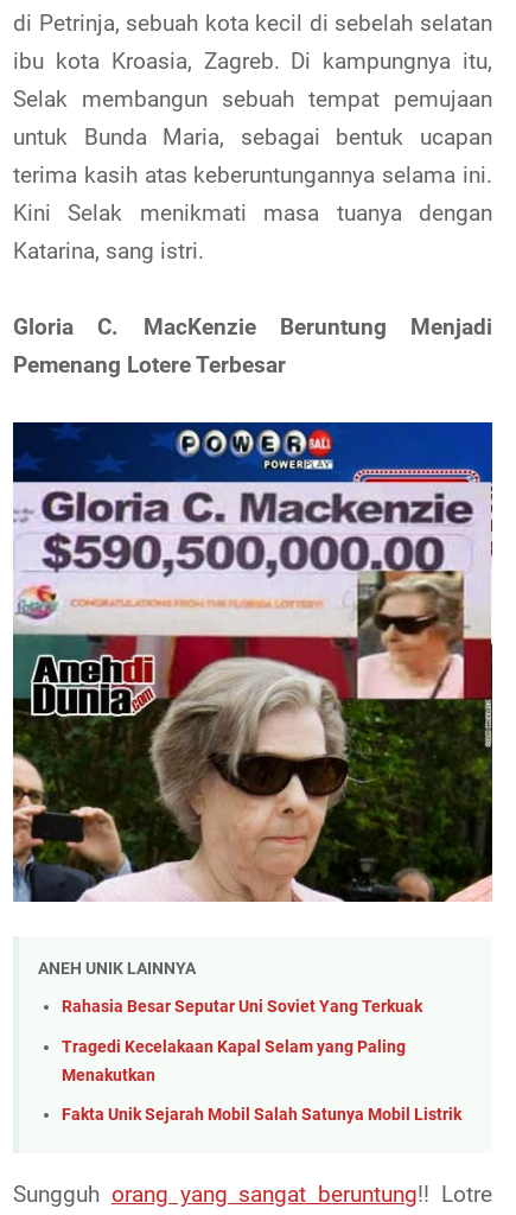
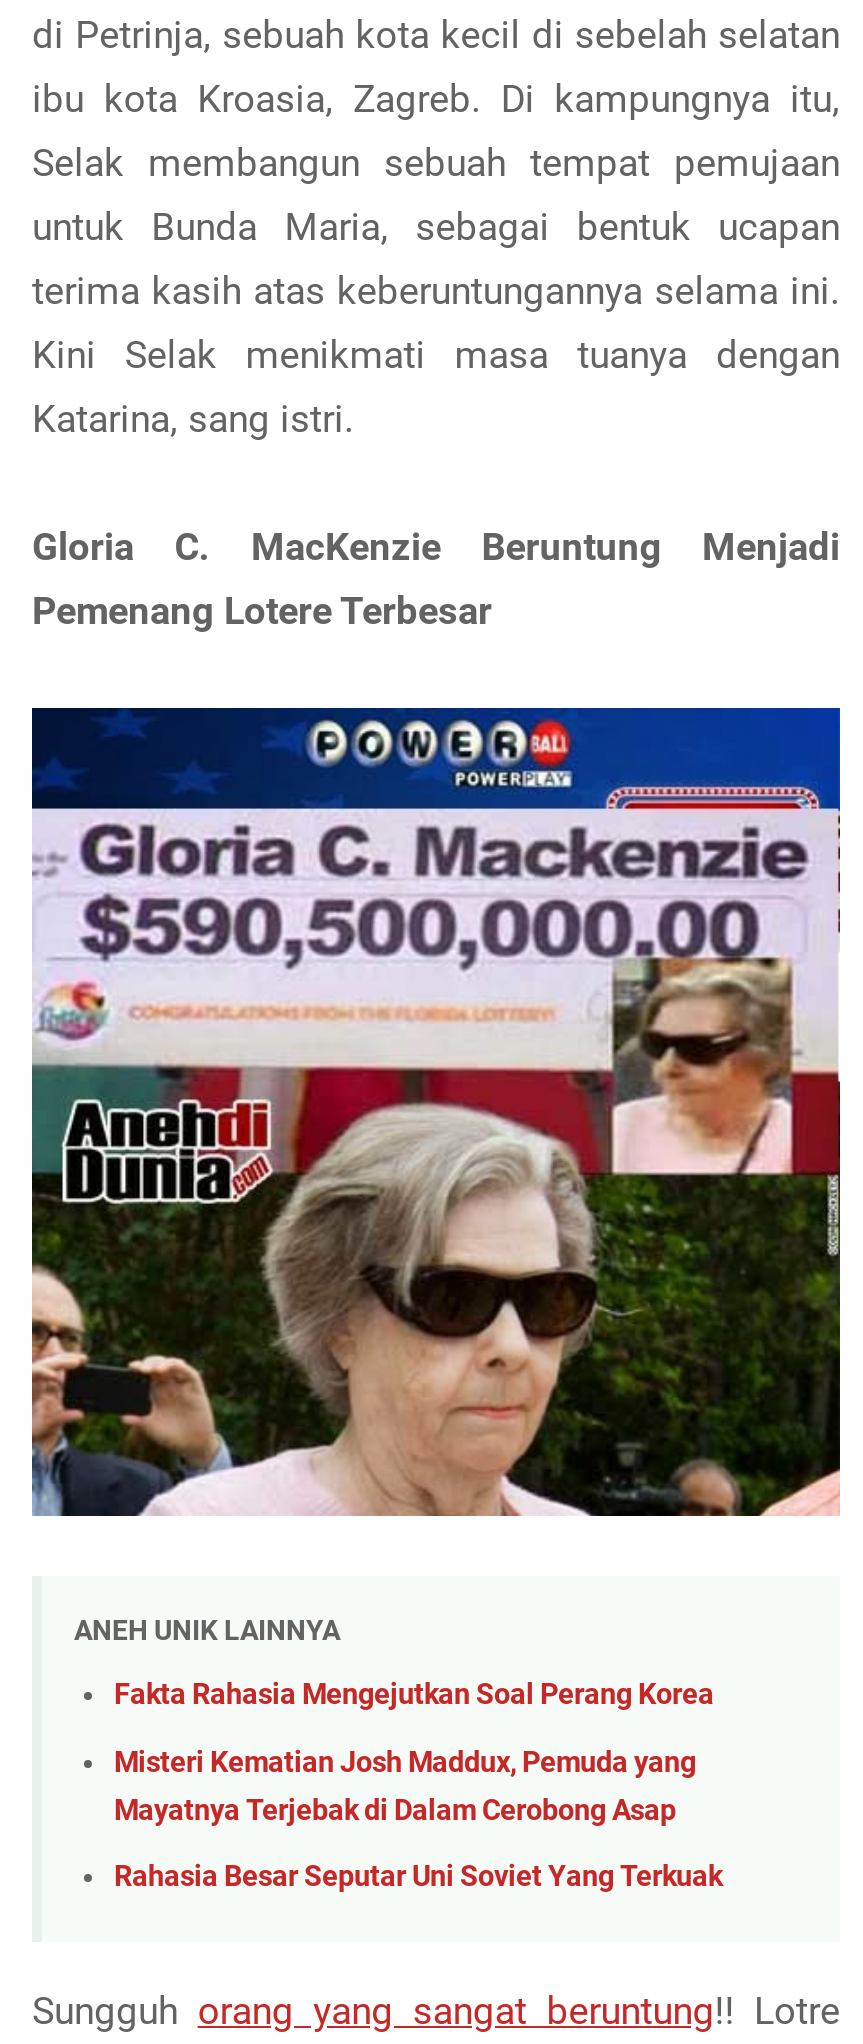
+ Fakta Rahasia Mengejutkan Soal Perang Korea
+ Misteri Kematian Josh Maddux, Pemuda yang
+ Mayatnya Terjebak di Dalam Cerobong Asap

moved down: Rahasia Besar Seputar Uni Soviet Yang Terkuak

- Tragedi Kecelakaan Kapal Selam yang Paling
- Menakutkan
- Fakta Unik Sejarah Mobil Salah Satunya Mobil Listrik
